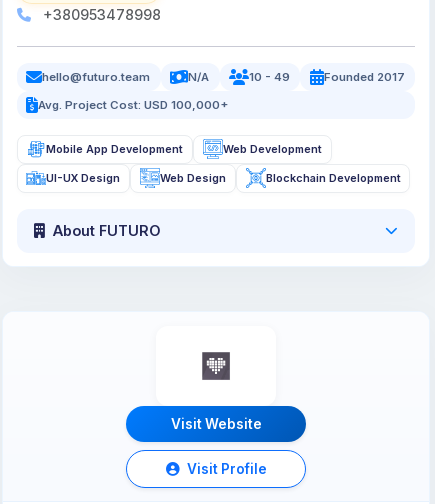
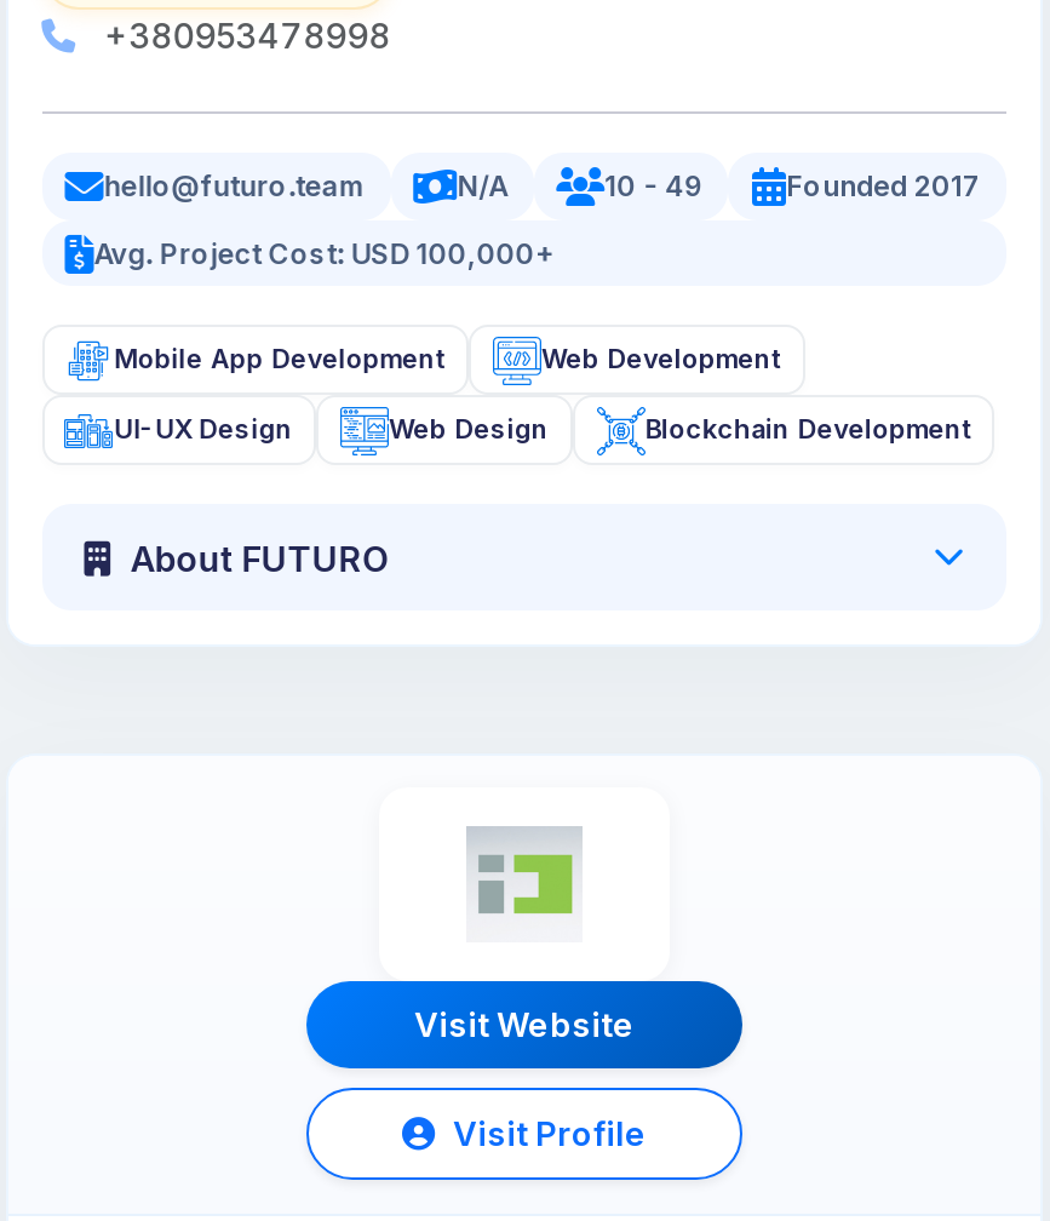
- [image]
+ [image]
